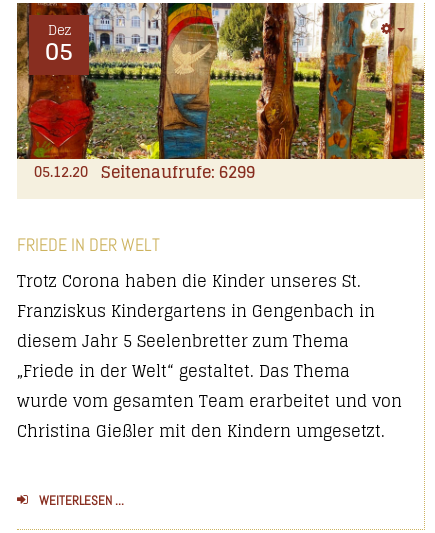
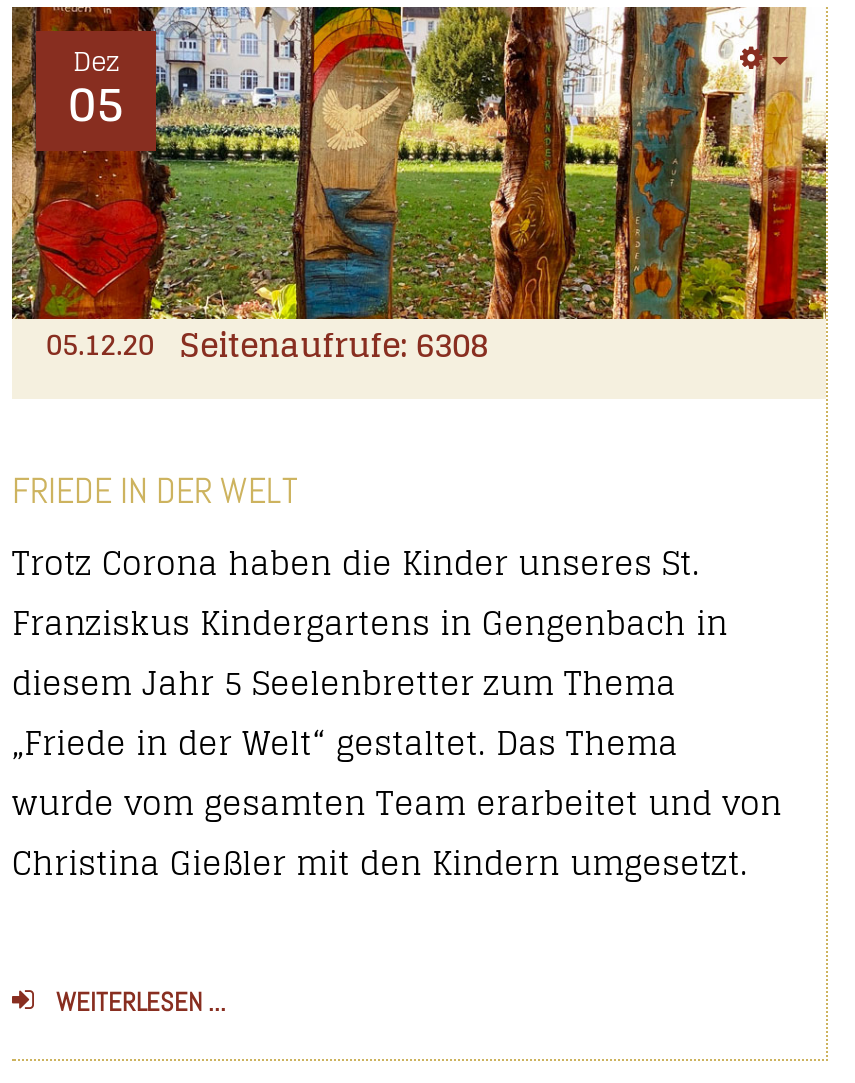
- 05.12.20 Seitenaufrufe: 6299
+ 05.12.20 Seitenaufrufe: 6308
